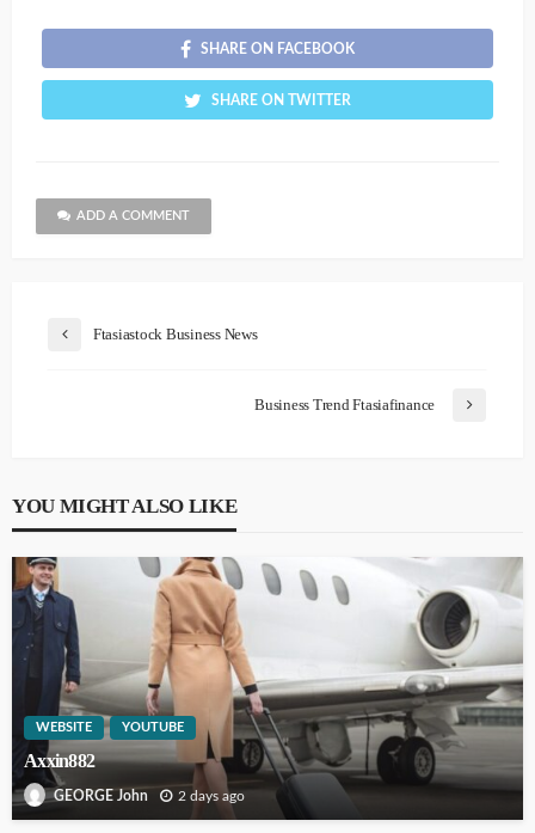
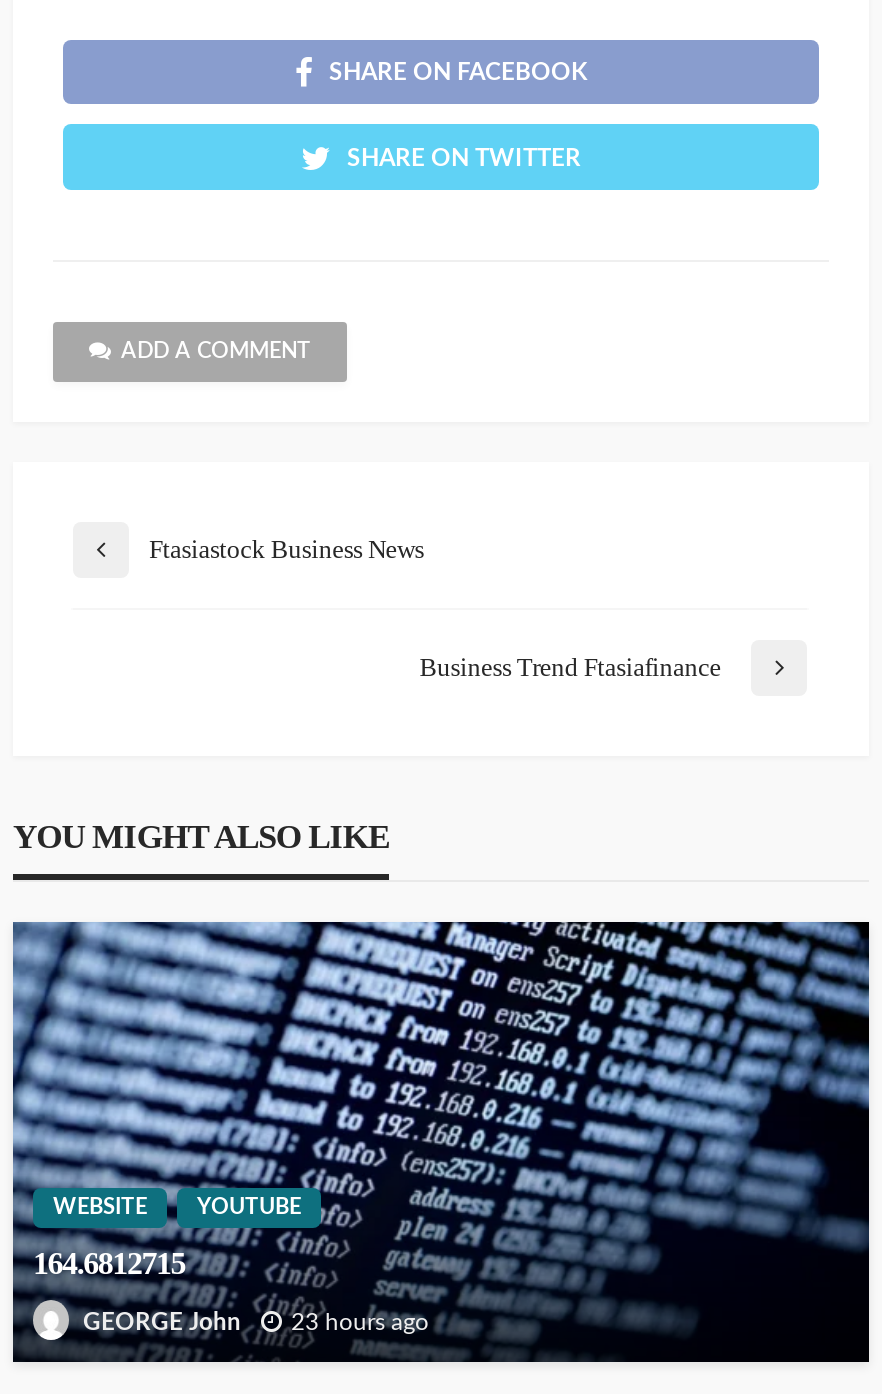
- [image]
- Axxin882
+ [image]
+ 164.6812715

- 2 days ago
+ 23 hours ago
